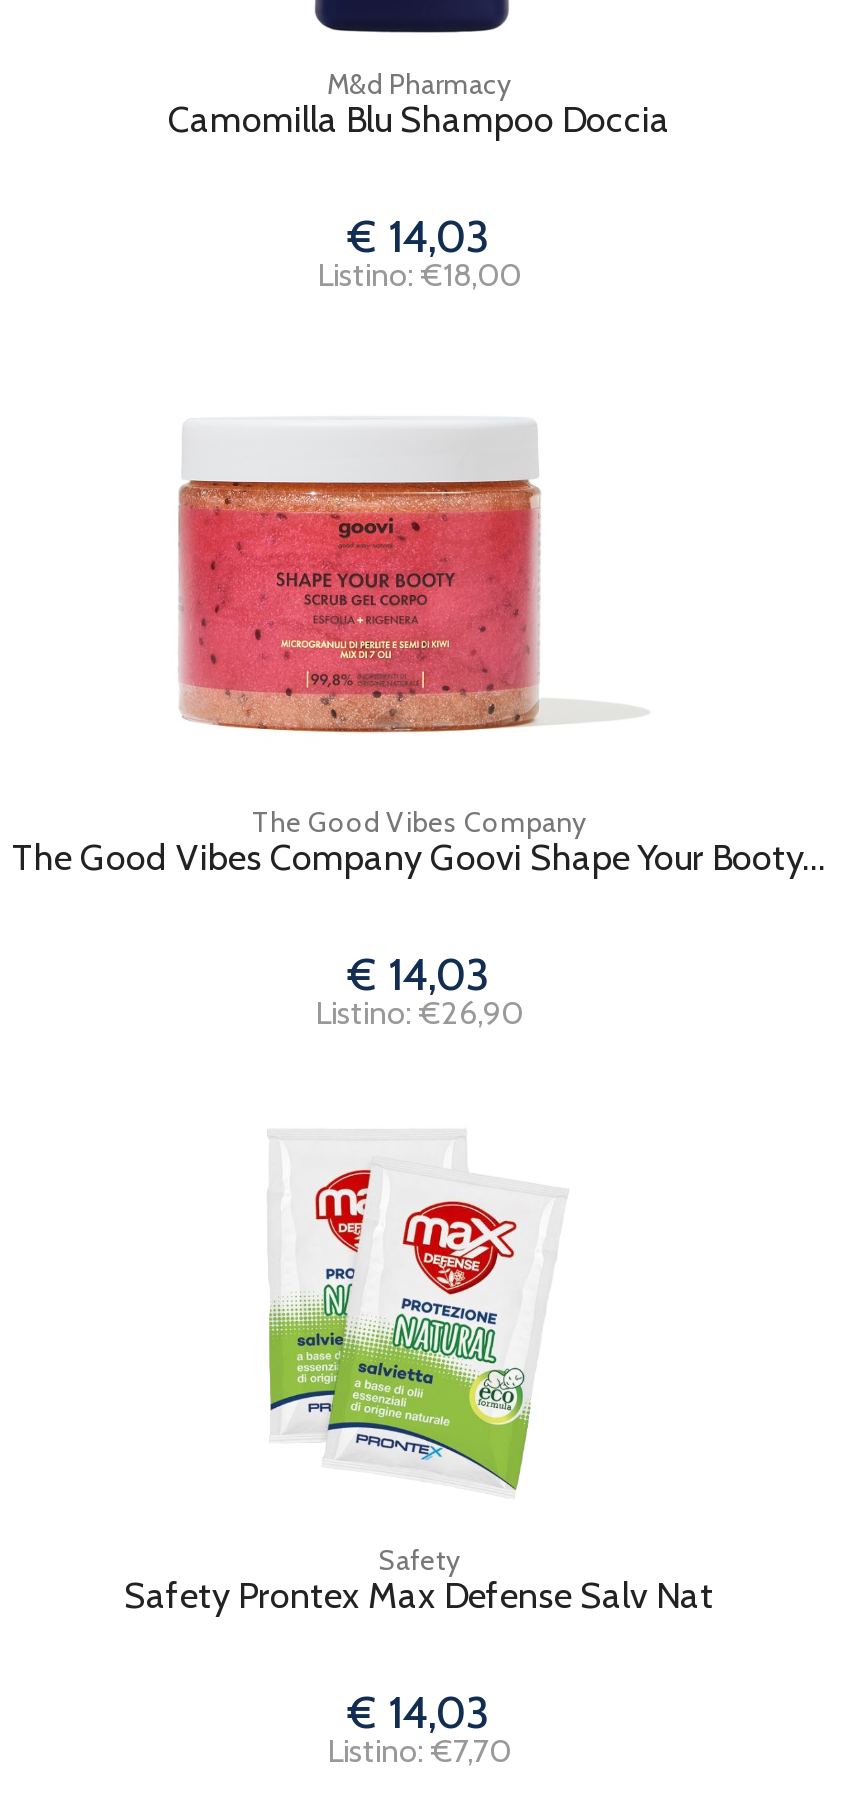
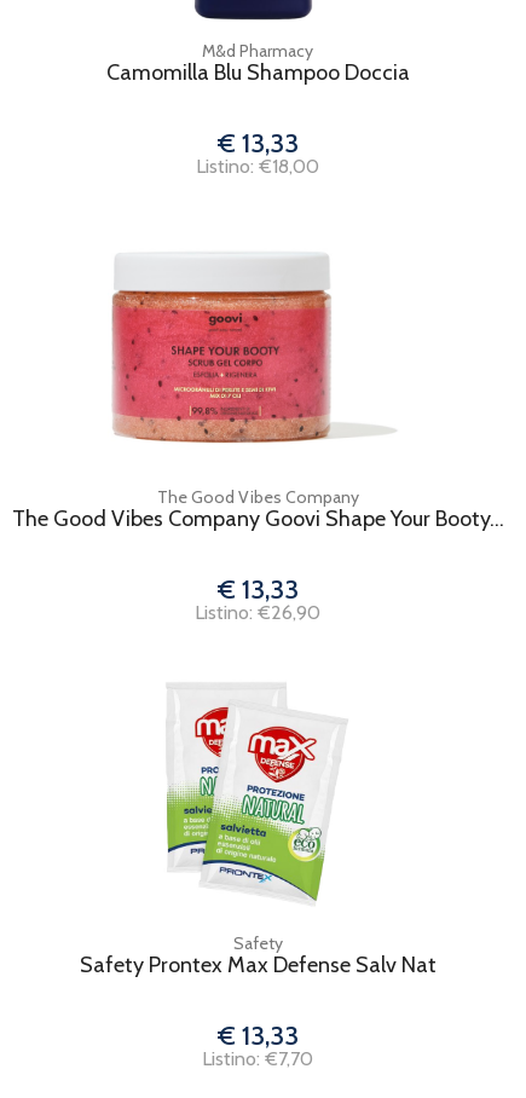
- € 14,03
+ € 13,33

- € 14,03
+ € 13,33

- € 14,03
+ € 13,33
